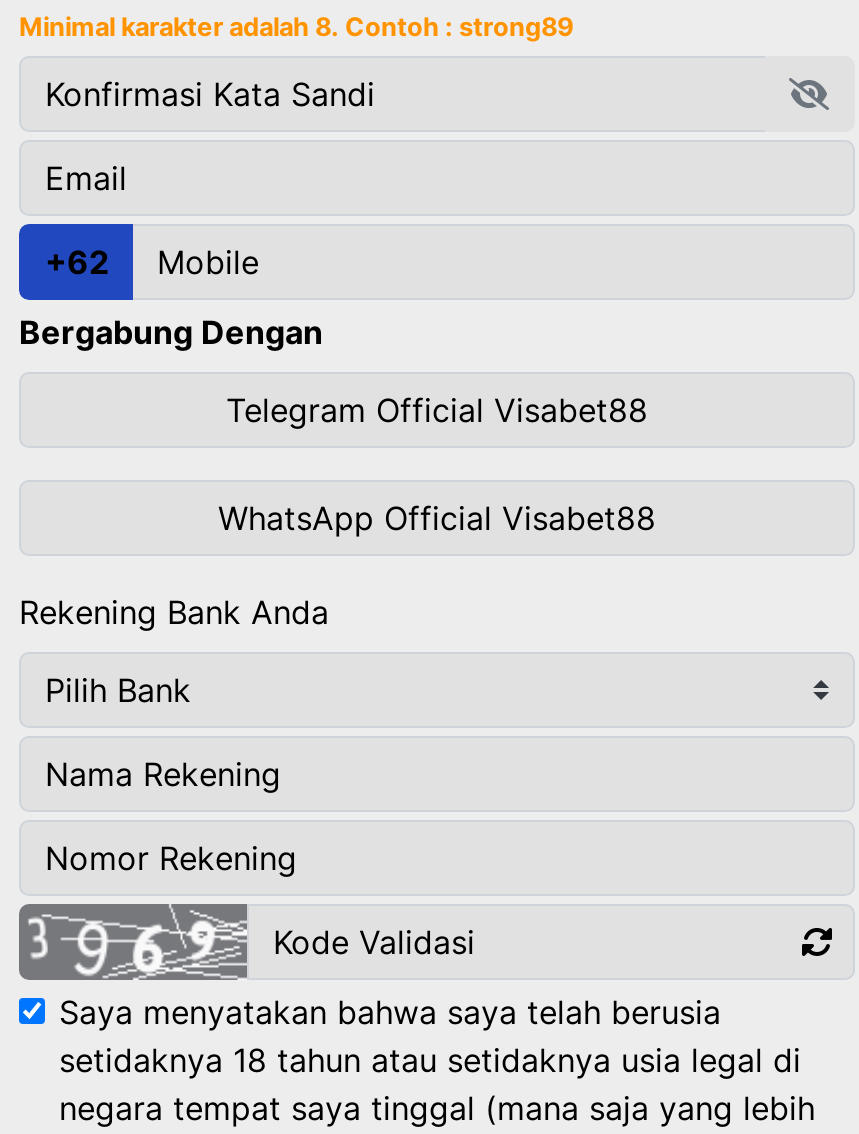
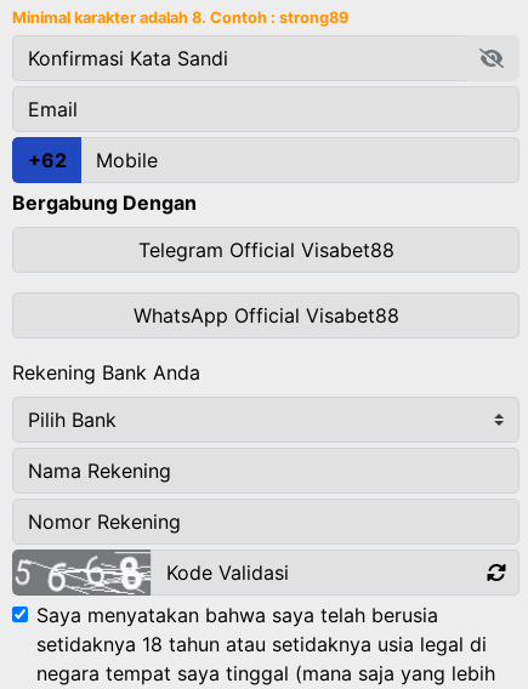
- [image]
+ [image]
